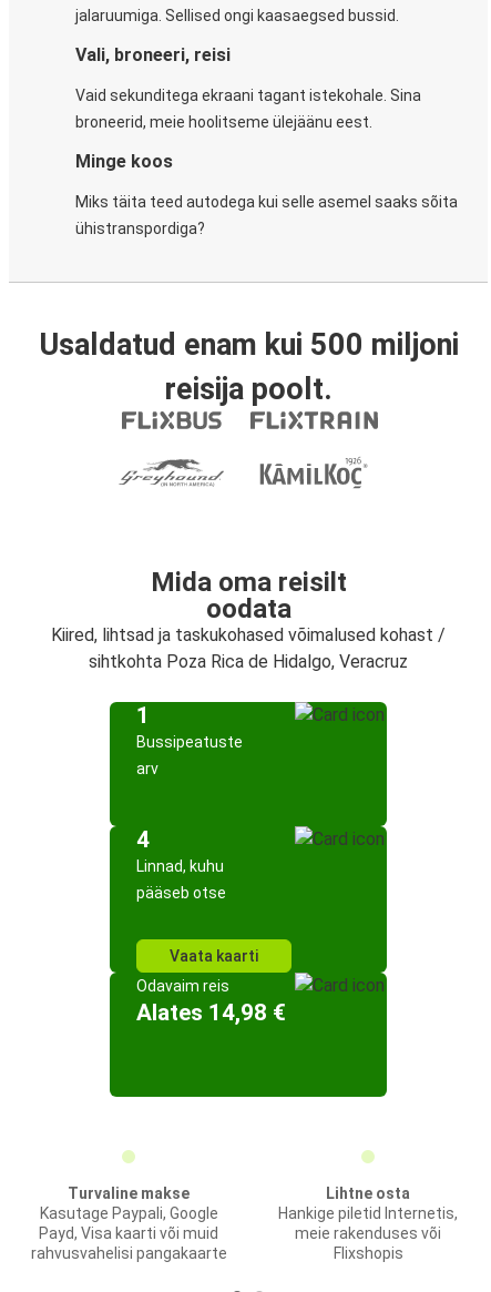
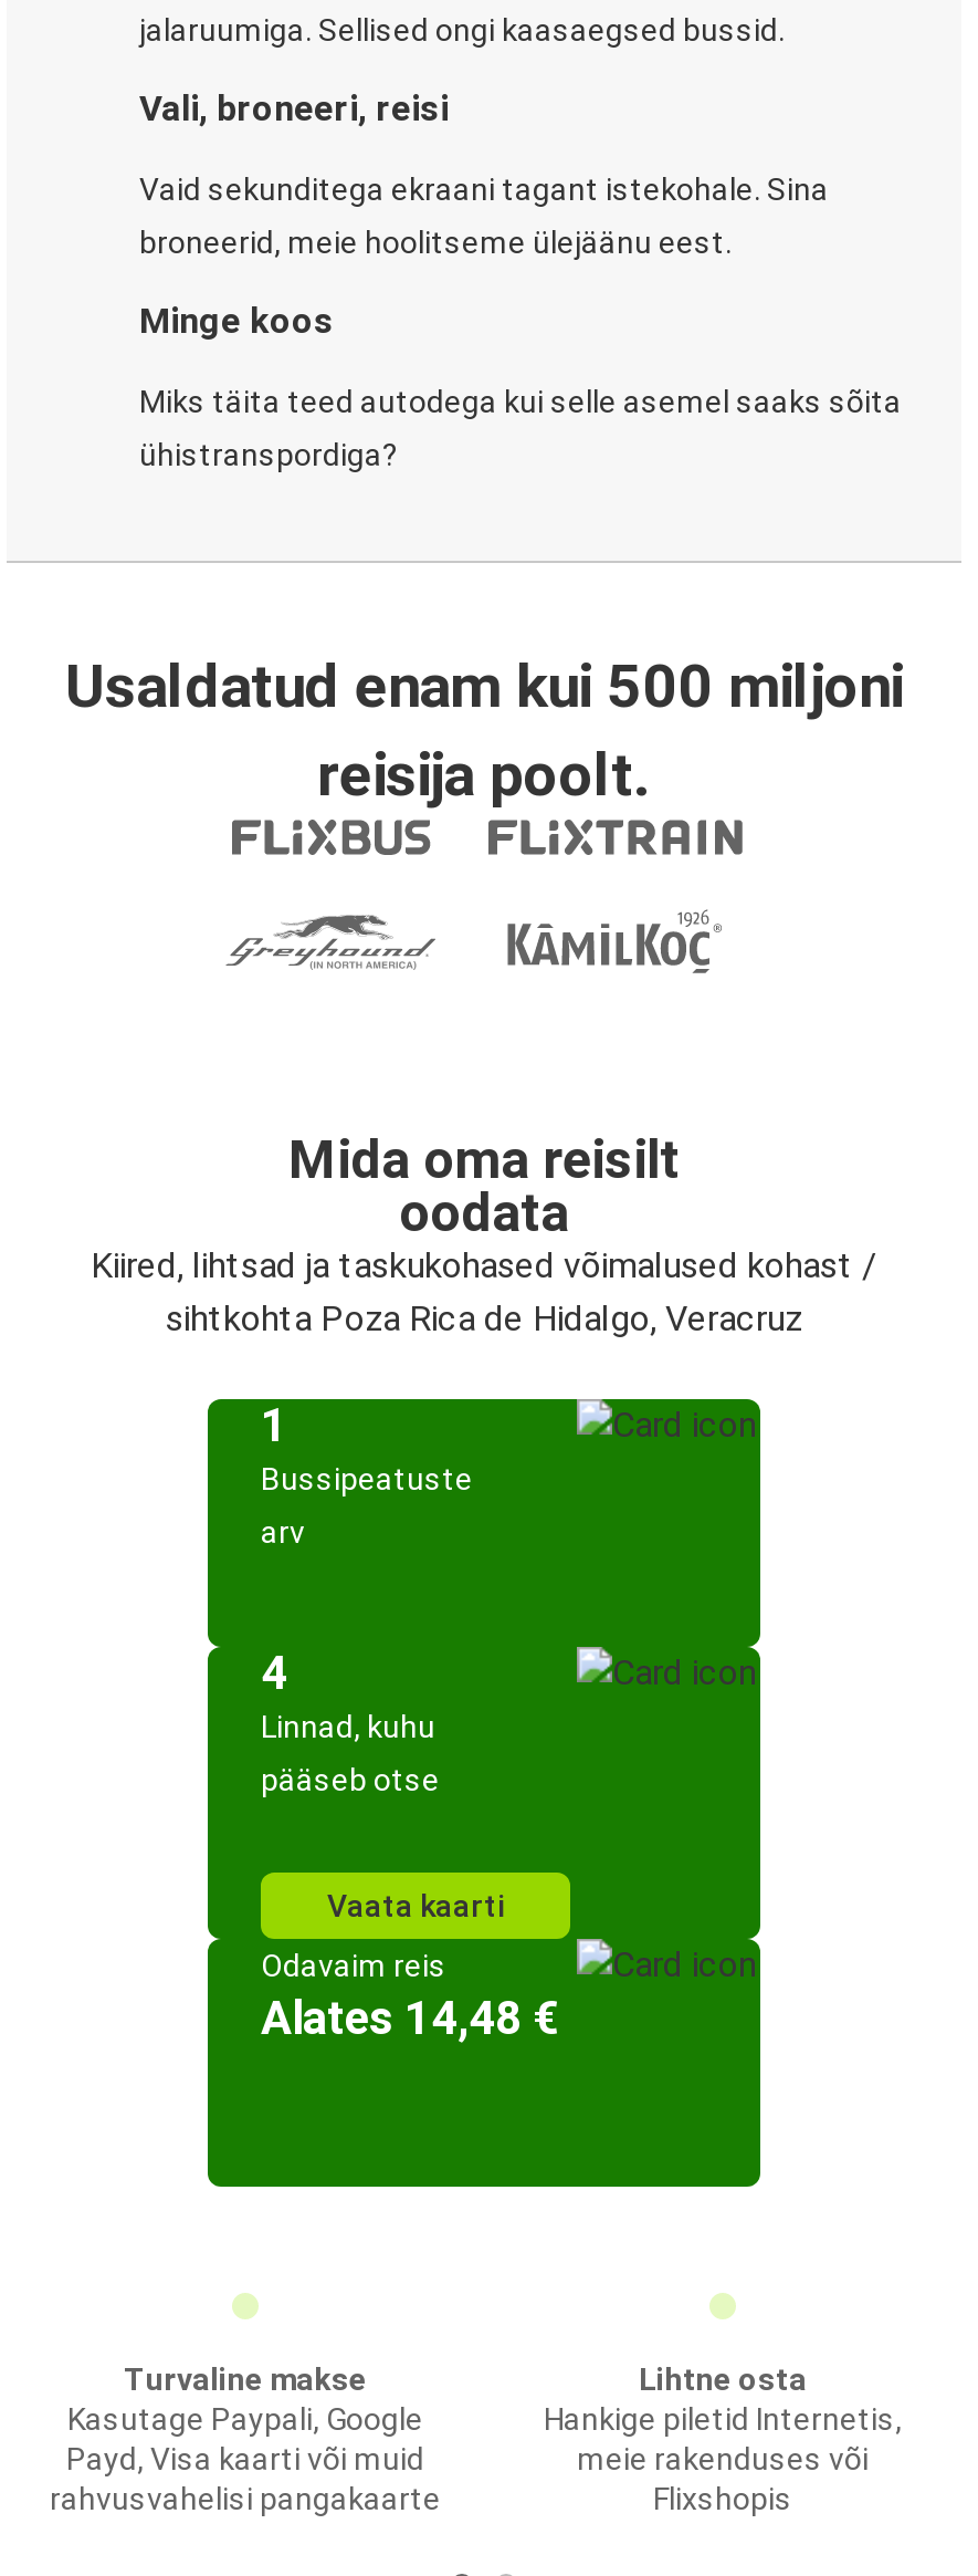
- Alates 14,98 €
+ Alates 14,48 €
